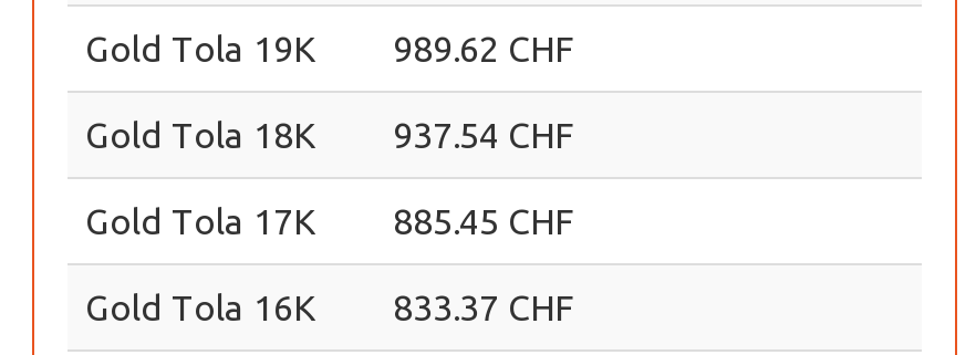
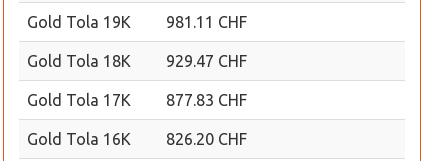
- Gold Tola 19K 989.62 CHF
+ Gold Tola 19K 981.11 CHF

- Gold Tola 18K 937.54 CHF
+ Gold Tola 18K 929.47 CHF

- Gold Tola 17K 885.45 CHF
+ Gold Tola 17K 877.83 CHF

- Gold Tola 16K 833.37 CHF
+ Gold Tola 16K 826.20 CHF
